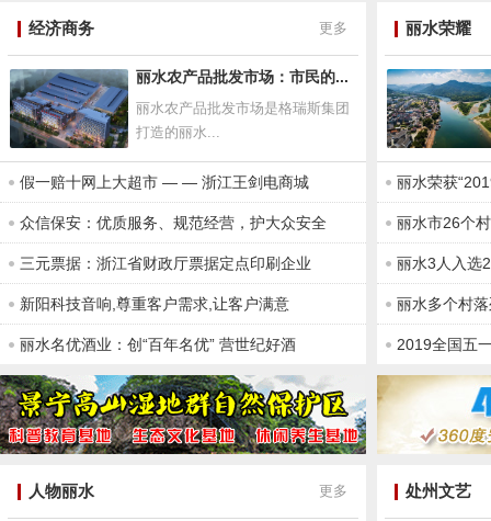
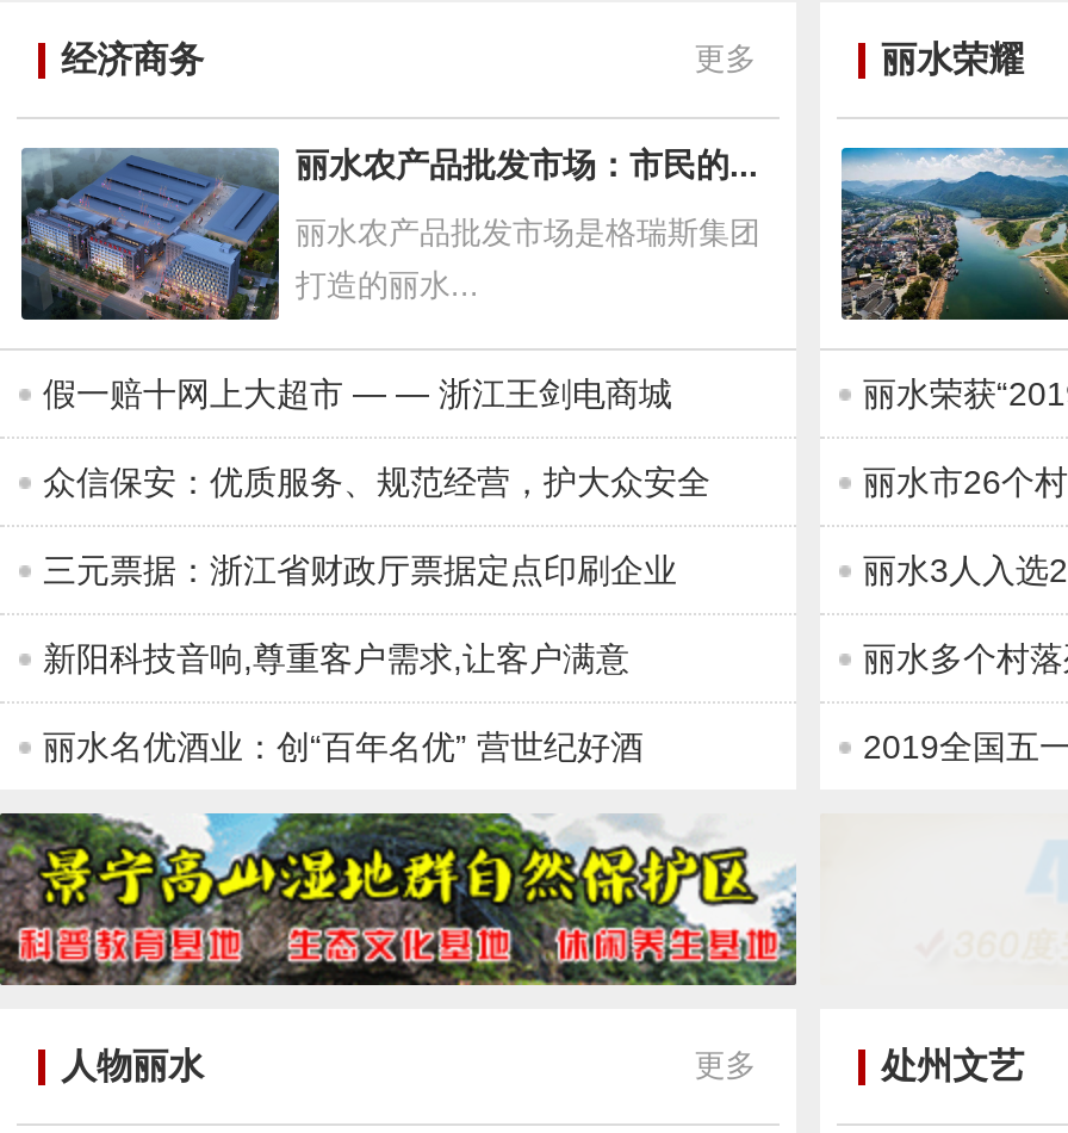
- [image]
